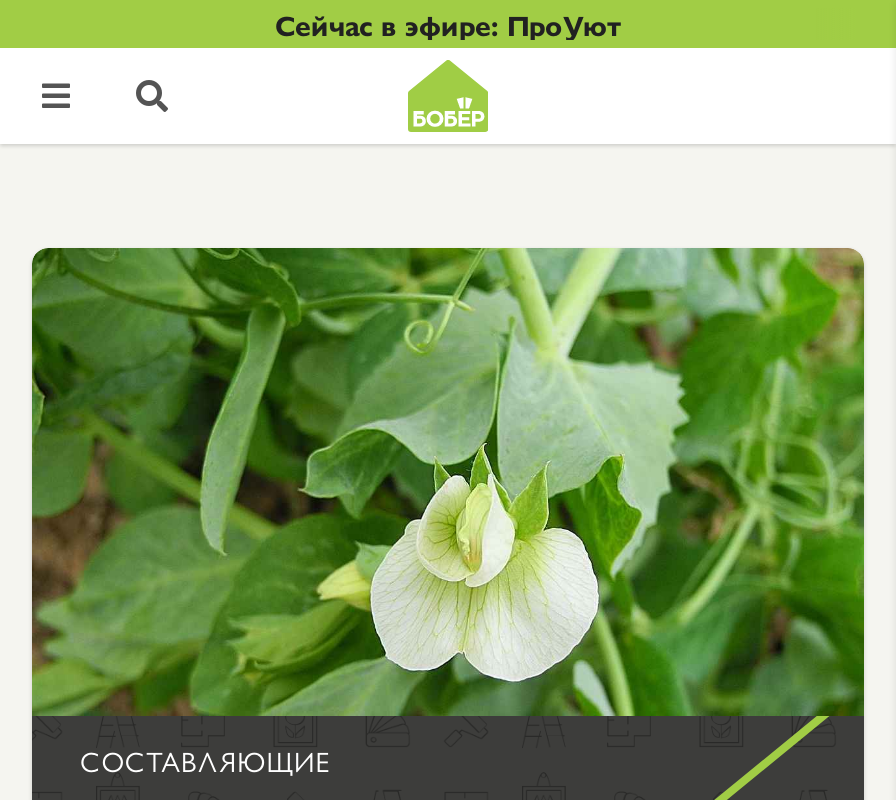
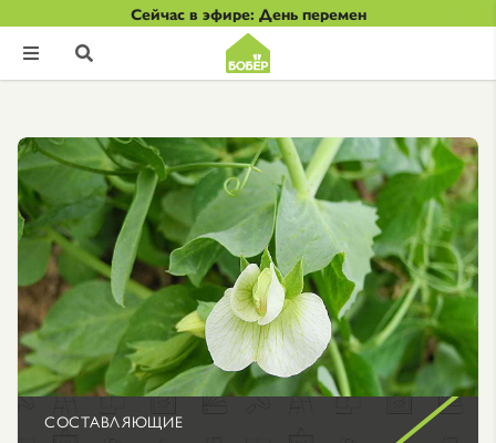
- Сейчас в эфире: ПроУют
+ Сейчас в эфире: День перемен
